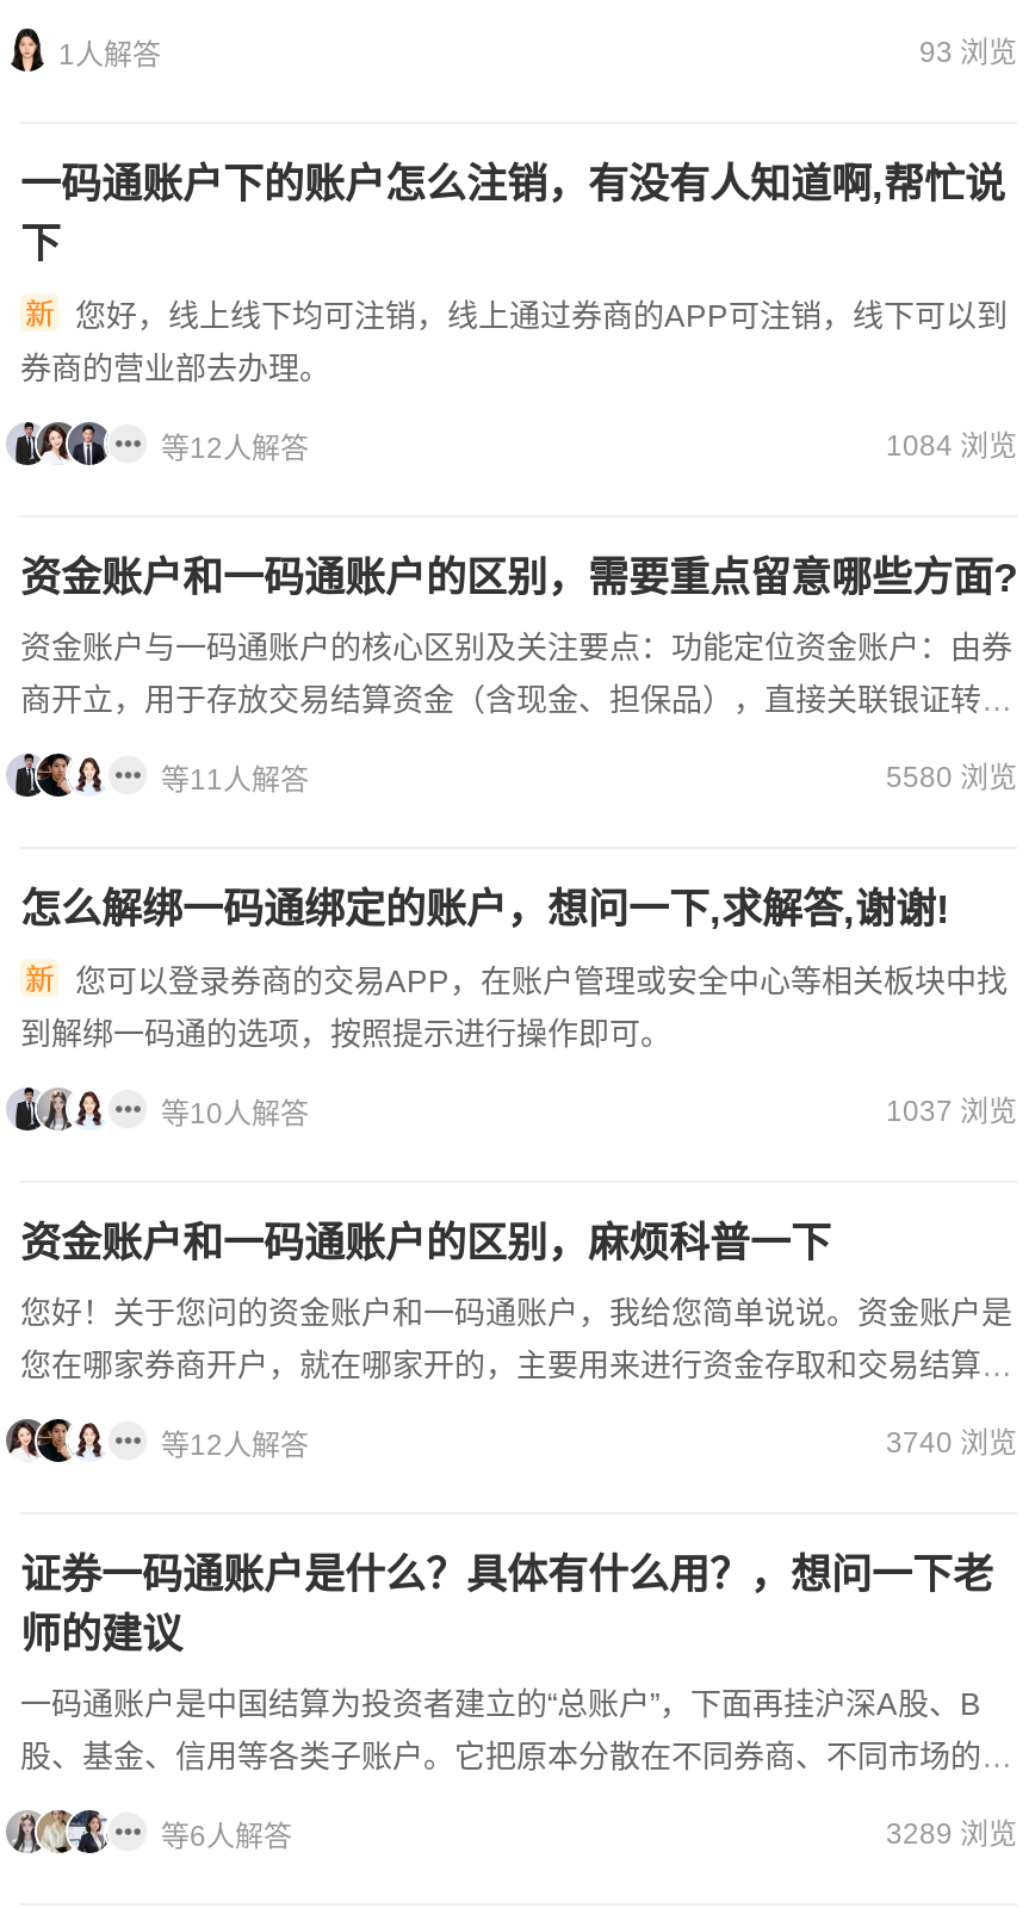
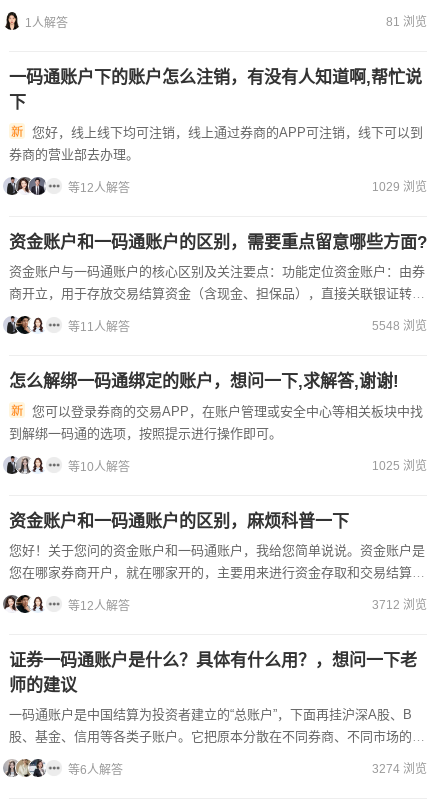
- 93 浏览
+ 81 浏览

- 1084 浏览
+ 1029 浏览

- 5580 浏览
+ 5548 浏览

- 1037 浏览
+ 1025 浏览

- 3740 浏览
+ 3712 浏览

- 3289 浏览
+ 3274 浏览
